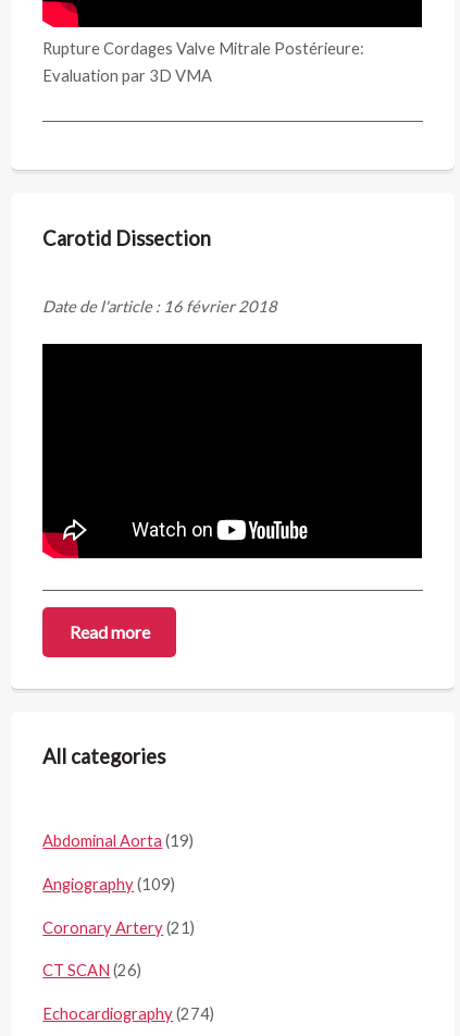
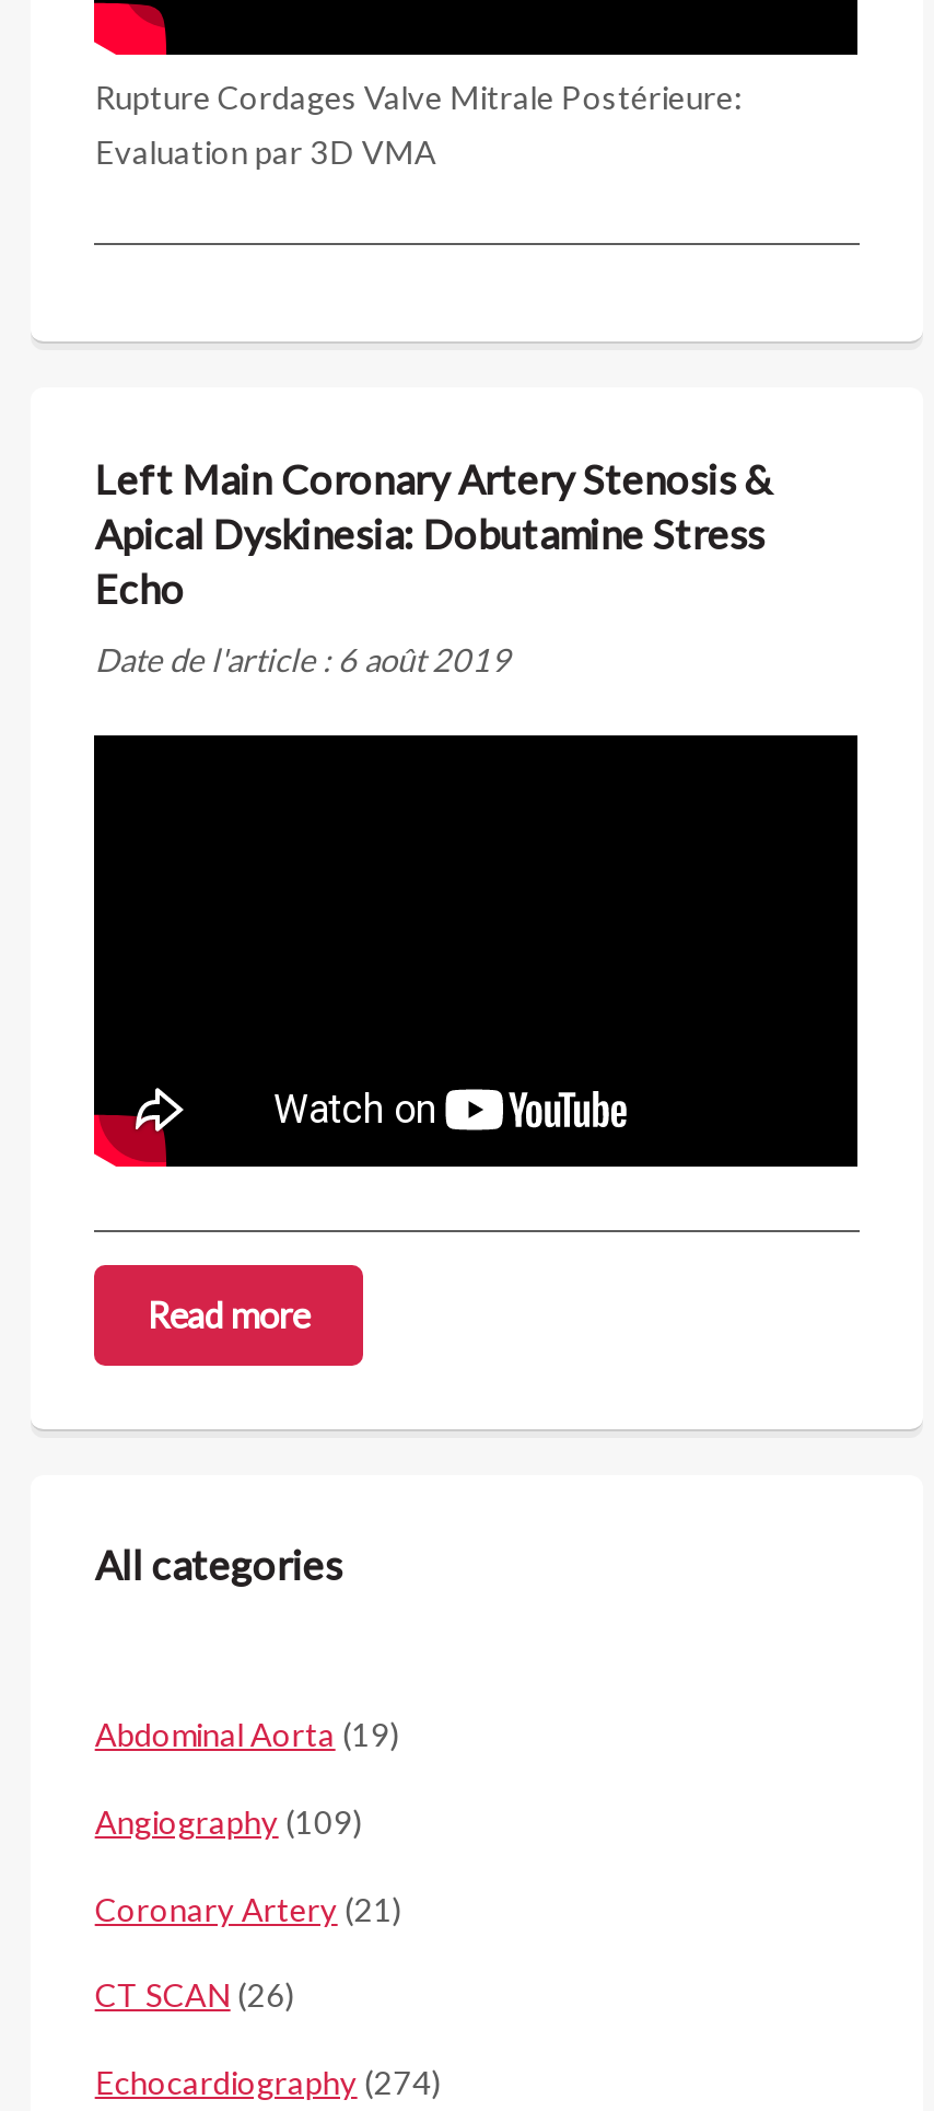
- Carotid Dissection
+ Left Main Coronary Artery Stenosis &
+ Apical Dyskinesia: Dobutamine Stress
+ Echo

- Date de l'article : 16 février 2018
+ Date de l'article : 6 août 2019
